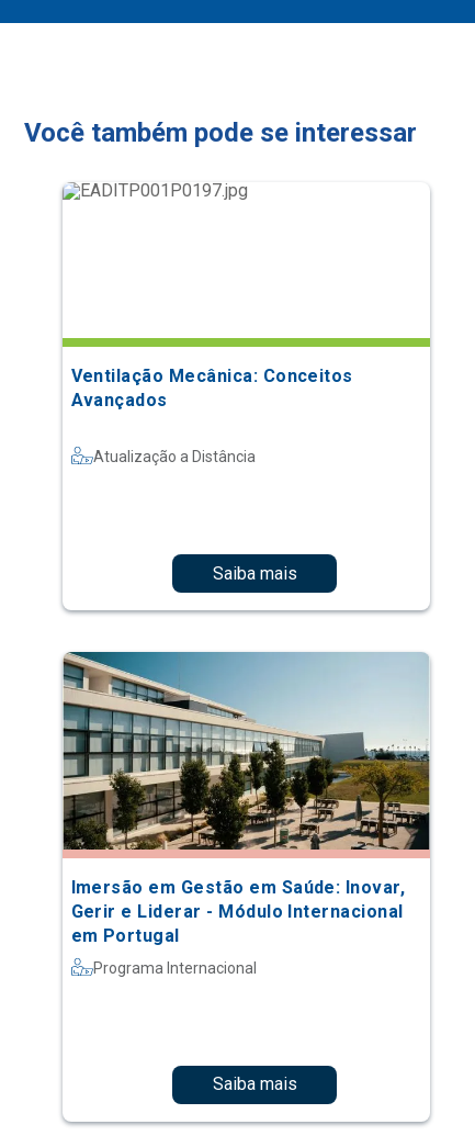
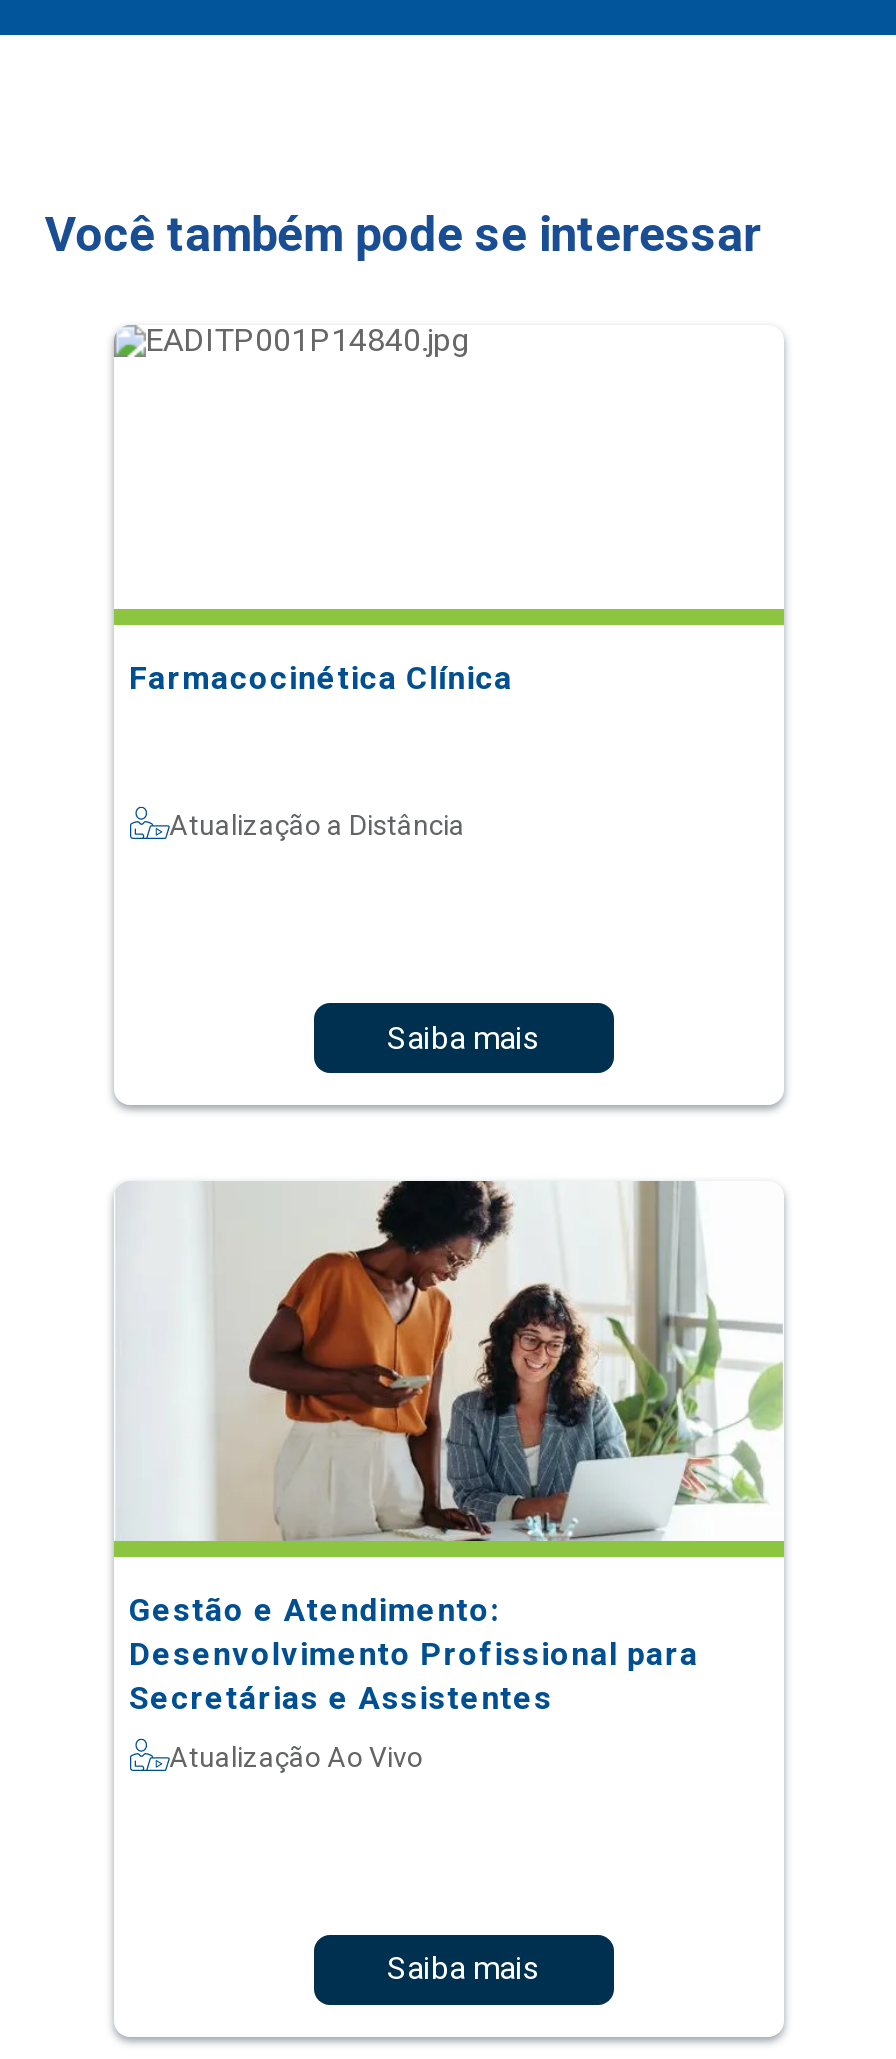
- Ventilação Mecânica: Conceitos
- Avançados
+ Farmacocinética Clínica

- [image]
- Imersão em Gestão em Saúde: Inovar,
- Gerir e Liderar - Módulo Internacional
- em Portugal
+ [image]
+ Gestão e Atendimento:
+ Desenvolvimento Profissional para
+ Secretárias e Assistentes

- Programa Internacional
+ Atualização Ao Vivo
